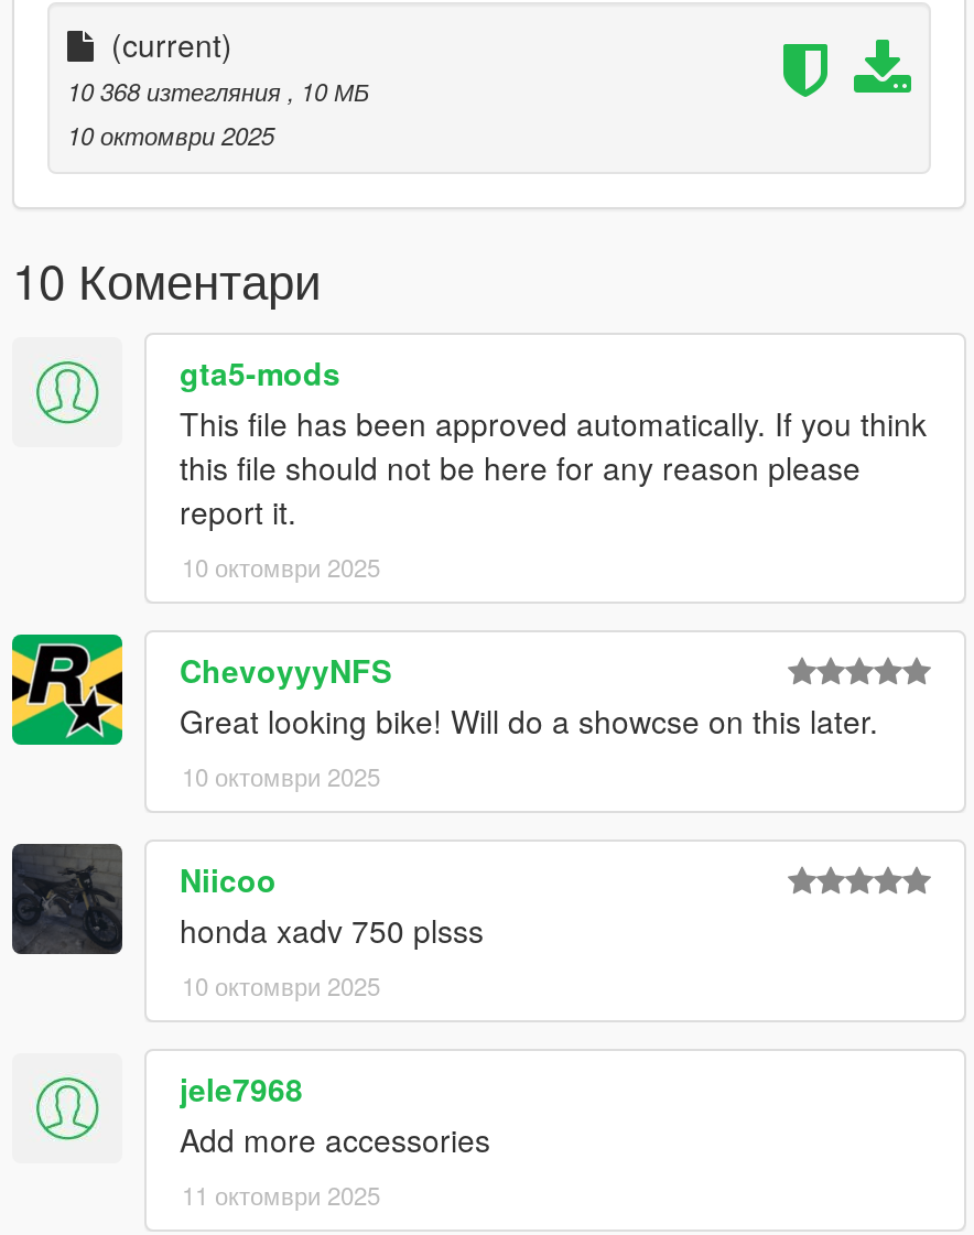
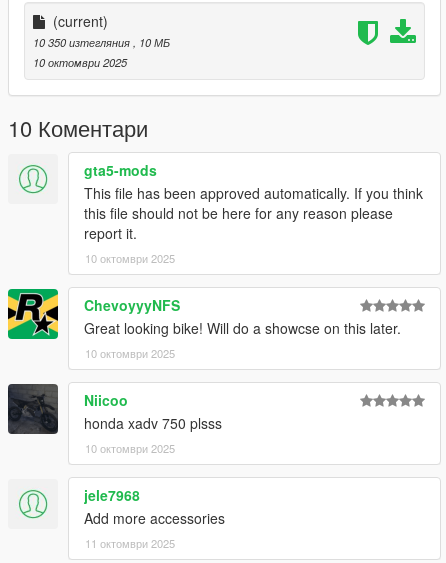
- 10 368 изтегляния, 10 МБ
+ 10 350 изтегляния, 10 МБ
